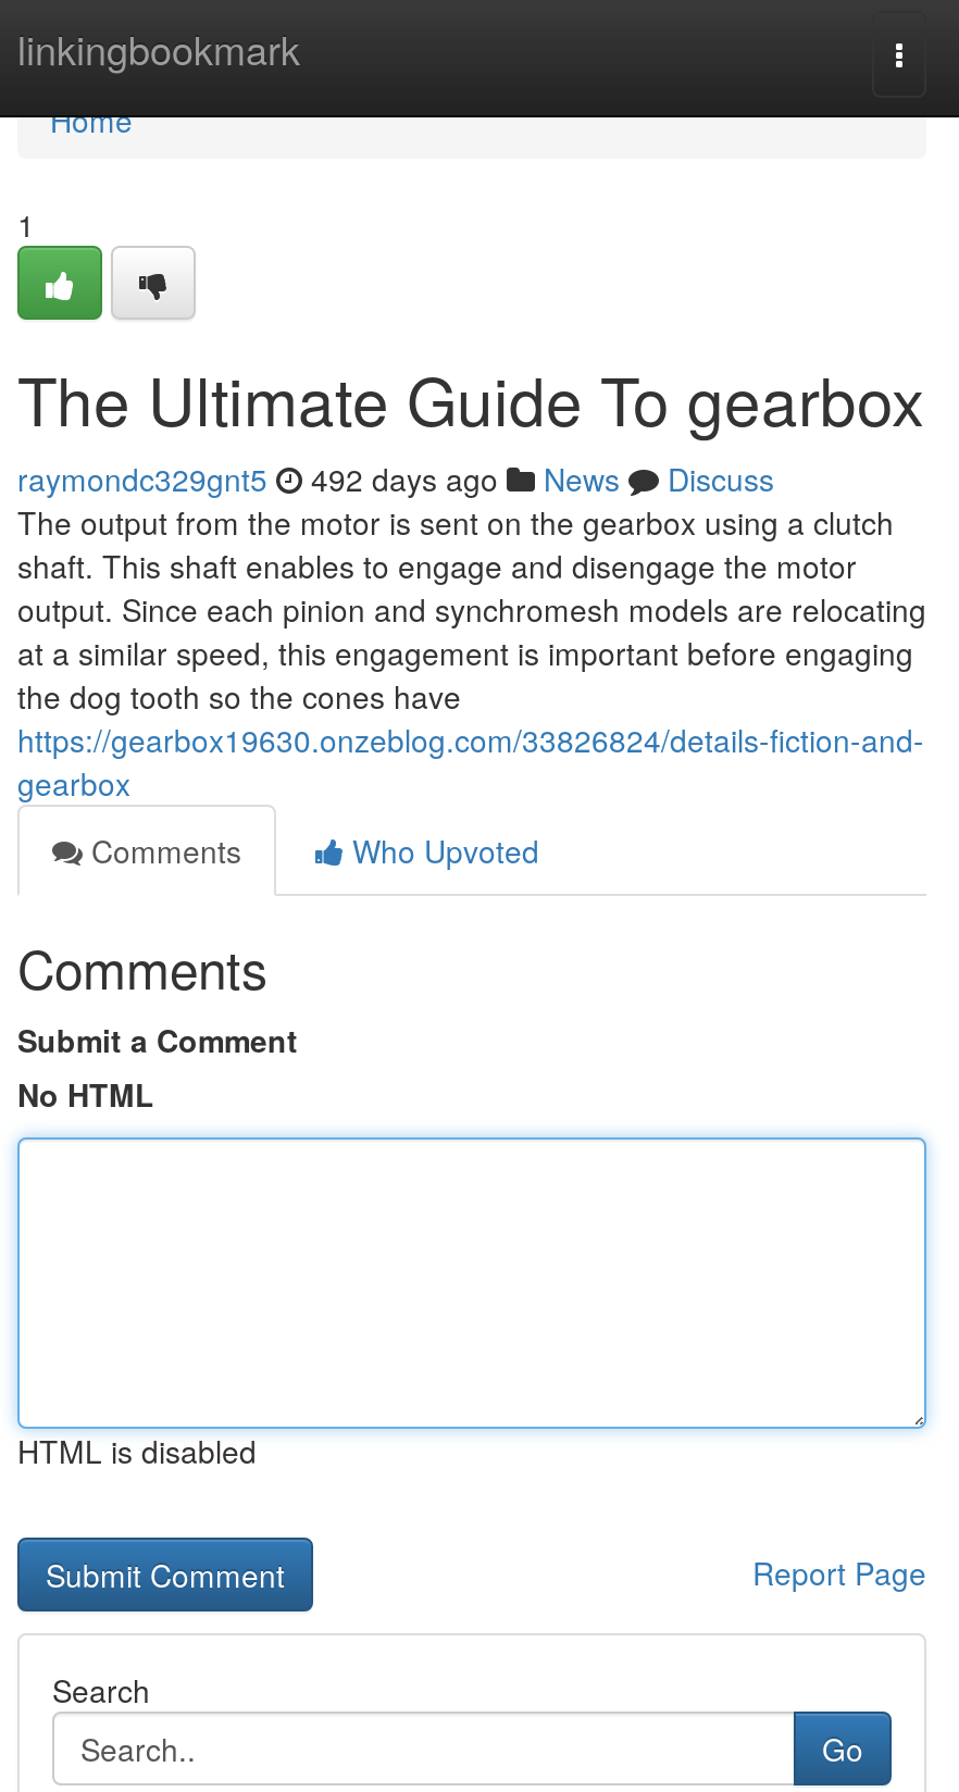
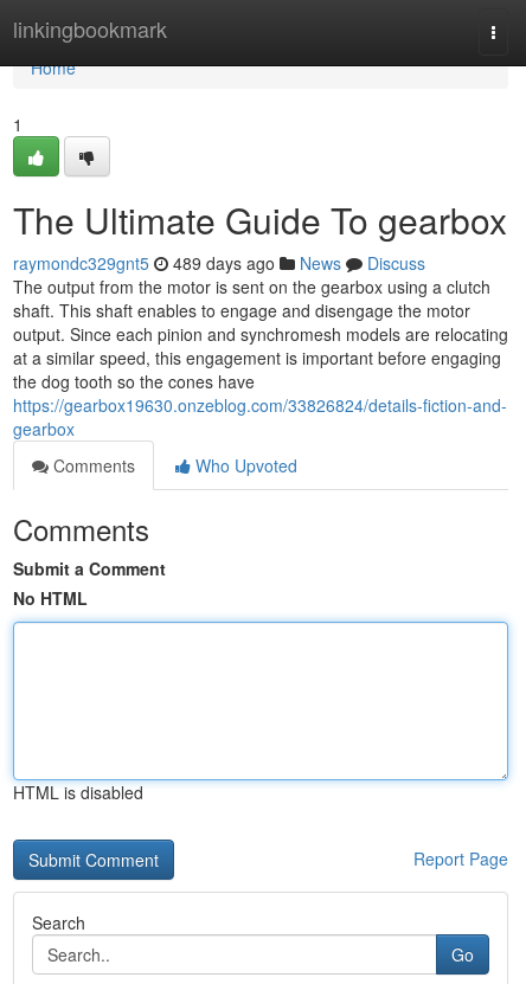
- raymondc329gnt5 492 days ago News Discuss
+ raymondc329gnt5 489 days ago News Discuss
